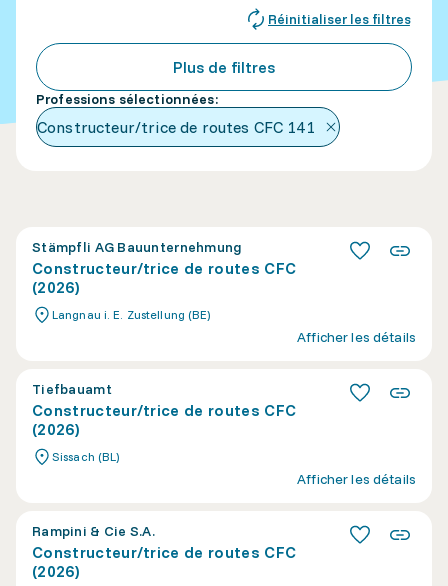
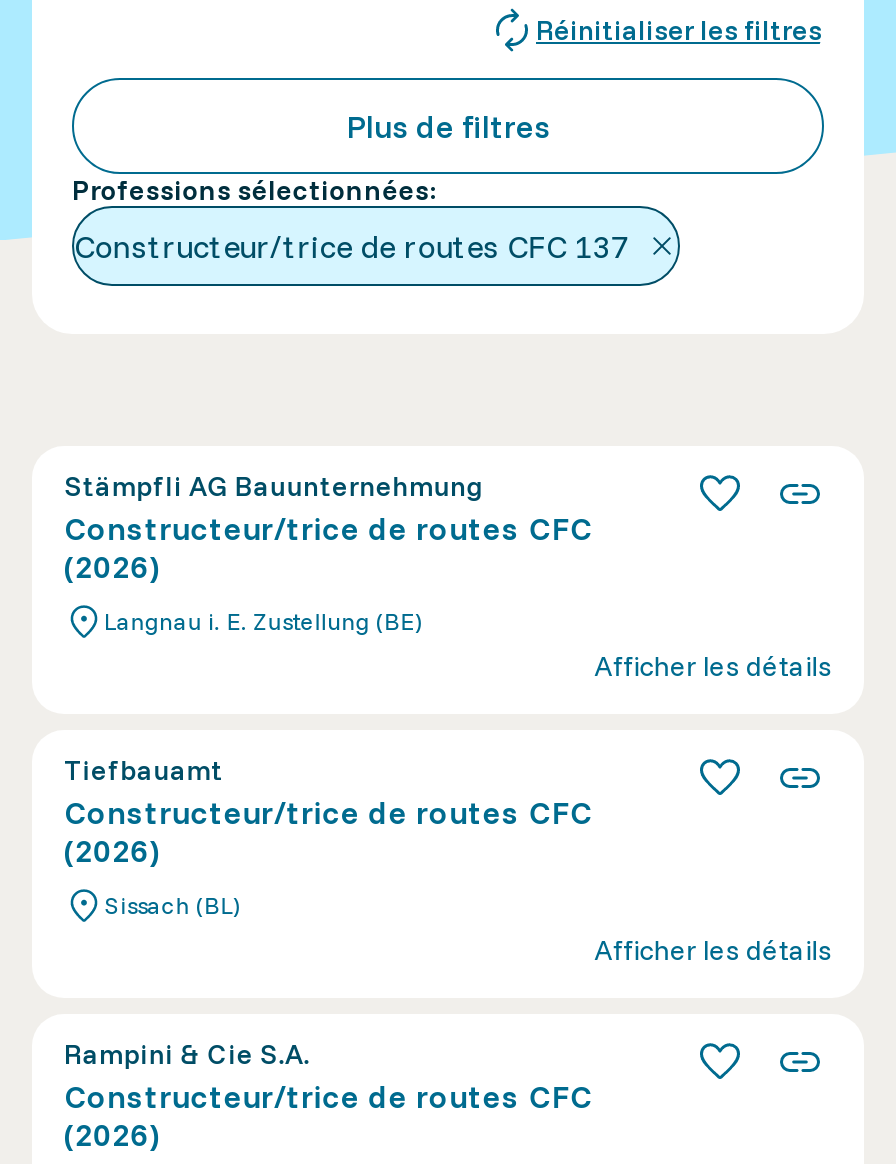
- Constructeur/trice de routes CFC 141
+ Constructeur/trice de routes CFC 137
